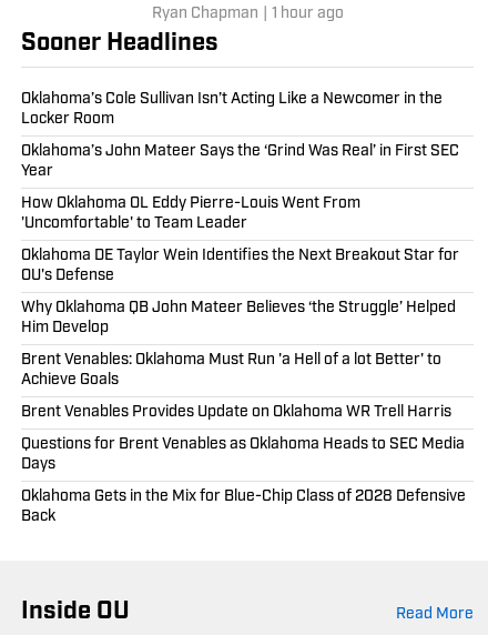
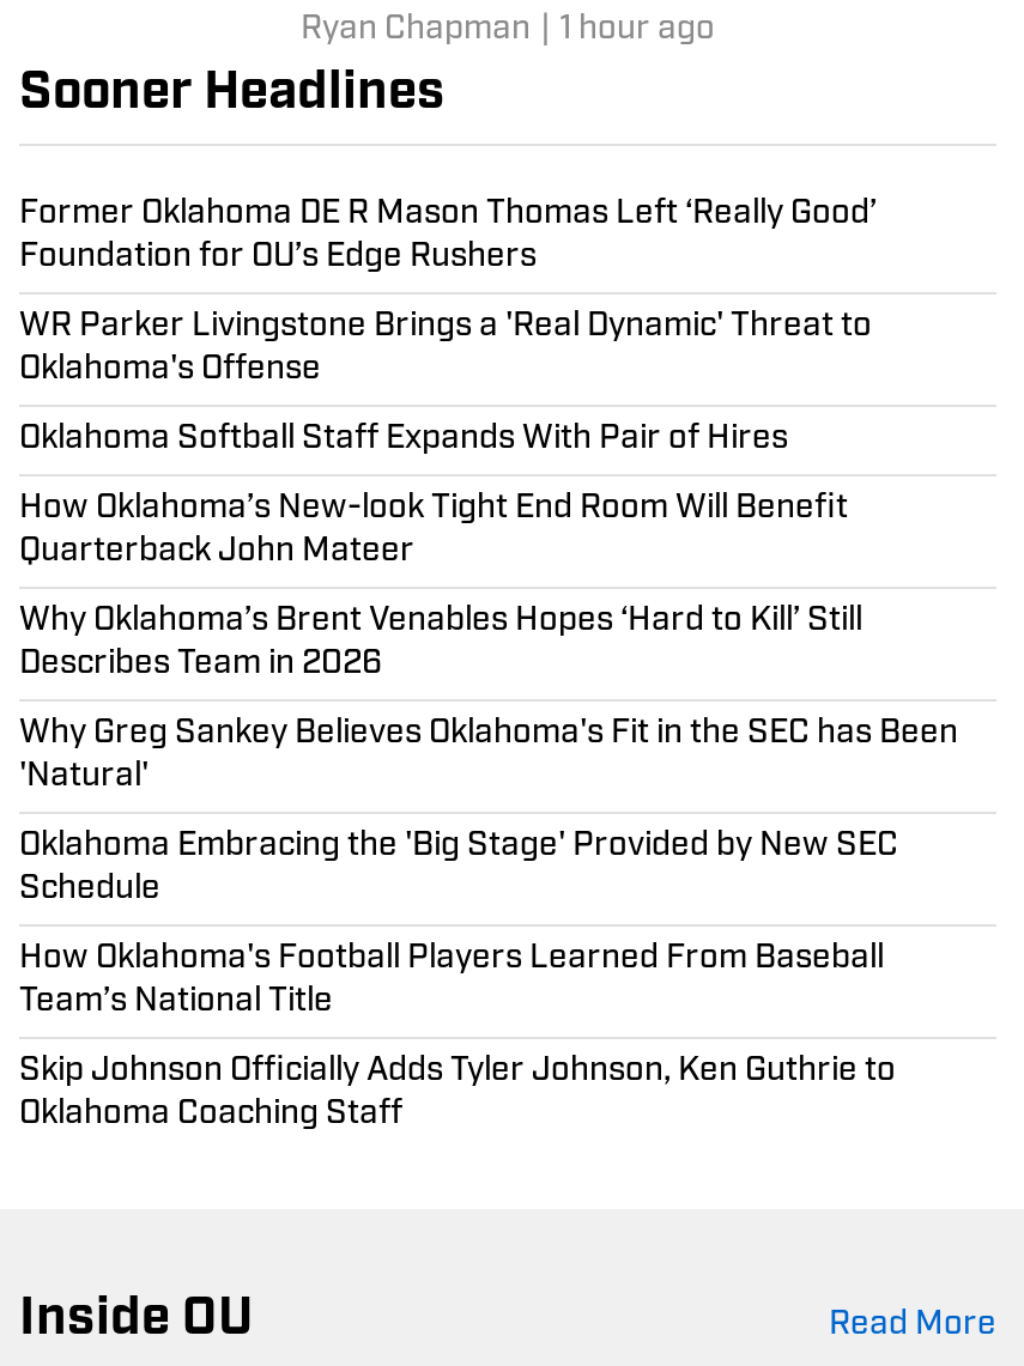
- Oklahoma’s Cole Sullivan Isn’t Acting Like a Newcomer in the
- Locker Room
+ Former Oklahoma DE R Mason Thomas Left ‘Really Good’
+ Foundation for OU’s Edge Rushers

- Oklahoma’s John Mateer Says the ‘Grind Was Real’ in First SEC
- Year
+ WR Parker Livingstone Brings a 'Real Dynamic' Threat to
+ Oklahoma's Offense

- How Oklahoma OL Eddy Pierre-Louis Went From
- 'Uncomfortable' to Team Leader
+ Oklahoma Softball Staff Expands With Pair of Hires

- Oklahoma DE Taylor Wein Identifies the Next Breakout Star for
- OU's Defense
+ How Oklahoma’s New-look Tight End Room Will Benefit
+ Quarterback John Mateer

- Why Oklahoma QB John Mateer Believes ‘the Struggle’ Helped
- Him Develop
+ Why Oklahoma’s Brent Venables Hopes ‘Hard to Kill’ Still
+ Describes Team in 2026

- Brent Venables: Oklahoma Must Run 'a Hell of a lot Better' to
- Achieve Goals
+ Why Greg Sankey Believes Oklahoma's Fit in the SEC has Been
+ 'Natural'

- Brent Venables Provides Update on Oklahoma WR Trell Harris
+ Oklahoma Embracing the 'Big Stage' Provided by New SEC
+ Schedule

- Questions for Brent Venables as Oklahoma Heads to SEC Media
- Days
+ How Oklahoma's Football Players Learned From Baseball
+ Team’s National Title

- Oklahoma Gets in the Mix for Blue-Chip Class of 2028 Defensive
- Back
+ Skip Johnson Officially Adds Tyler Johnson, Ken Guthrie to
+ Oklahoma Coaching Staff
